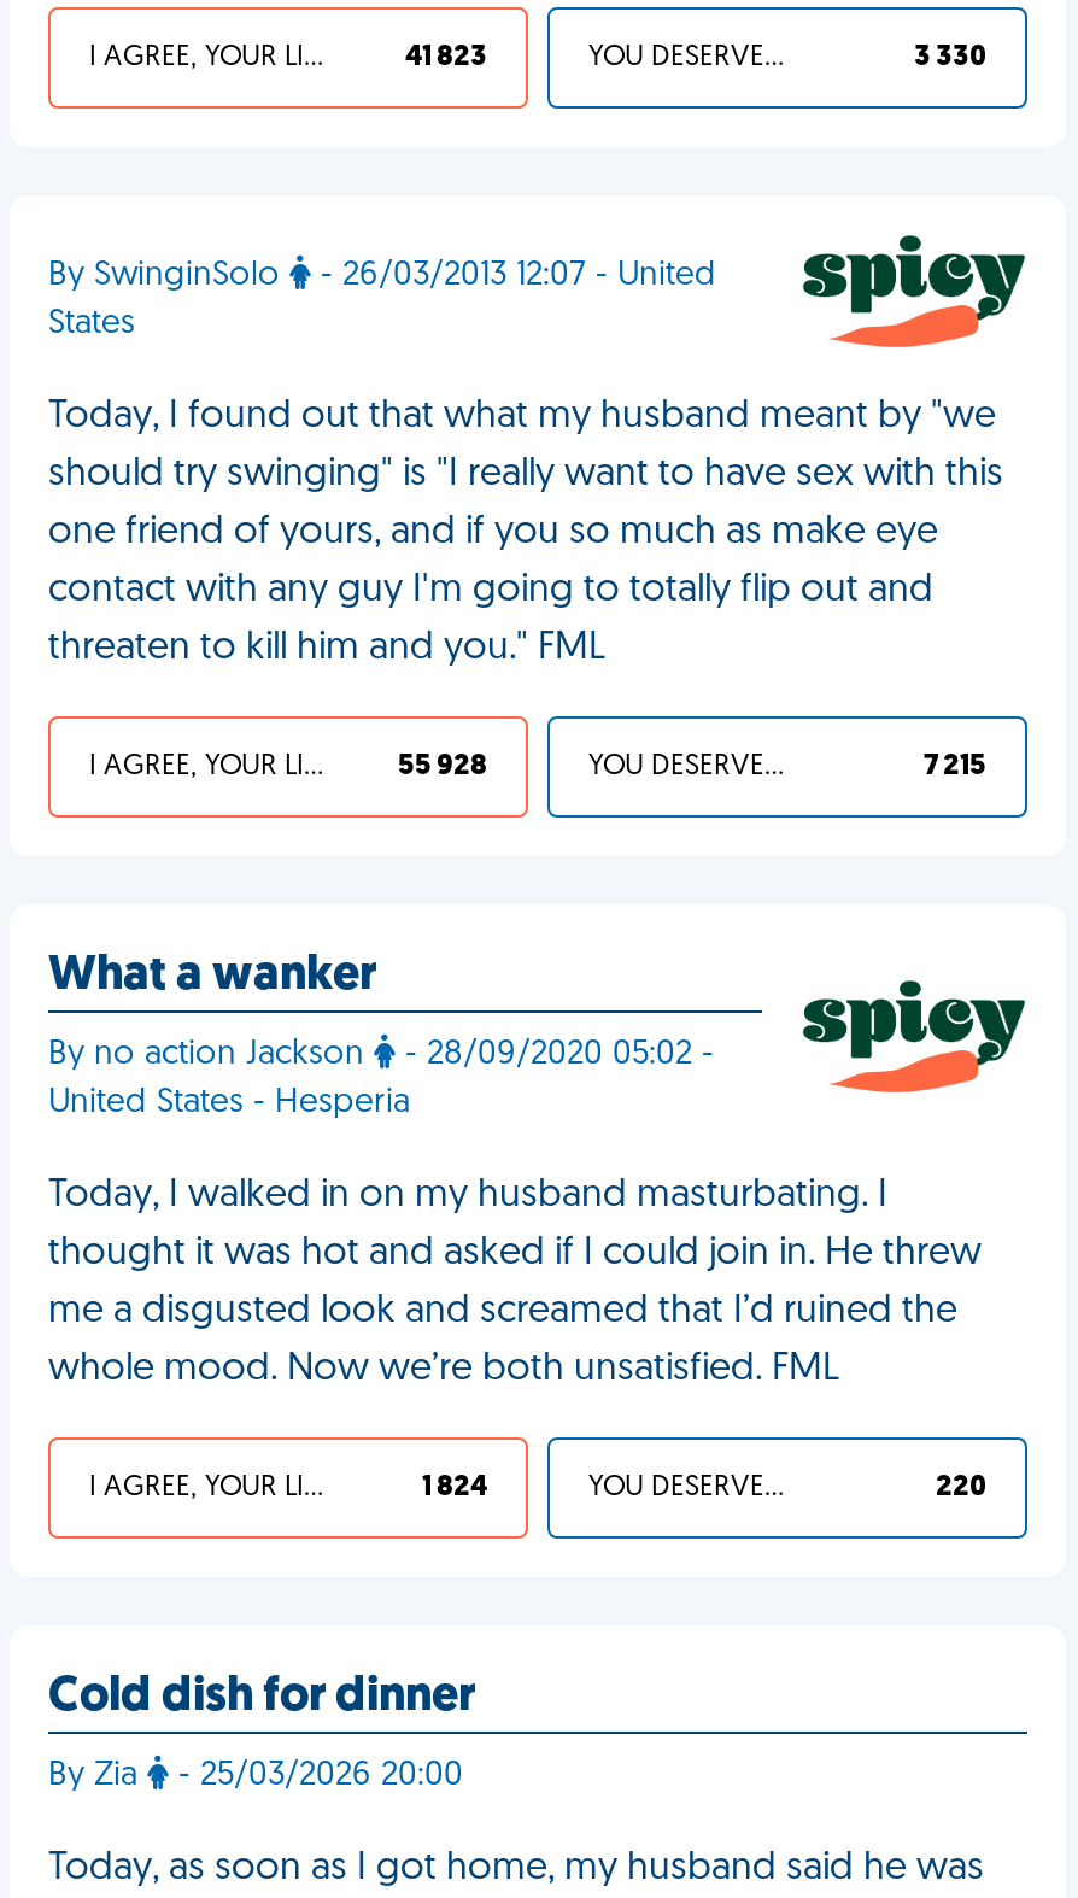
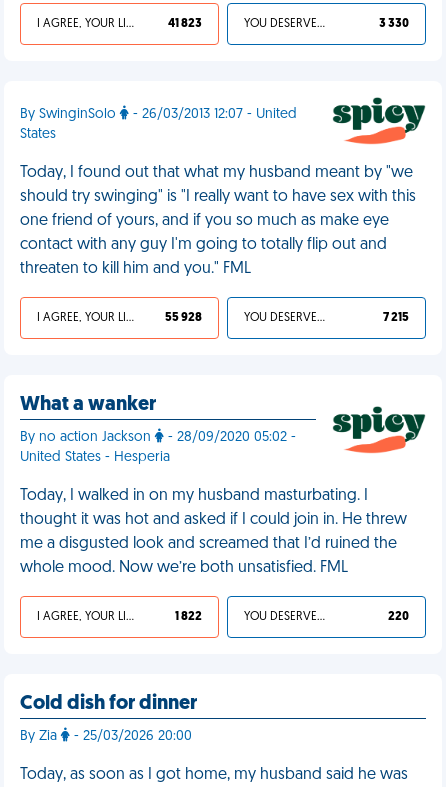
- 1 824
+ 1 822
